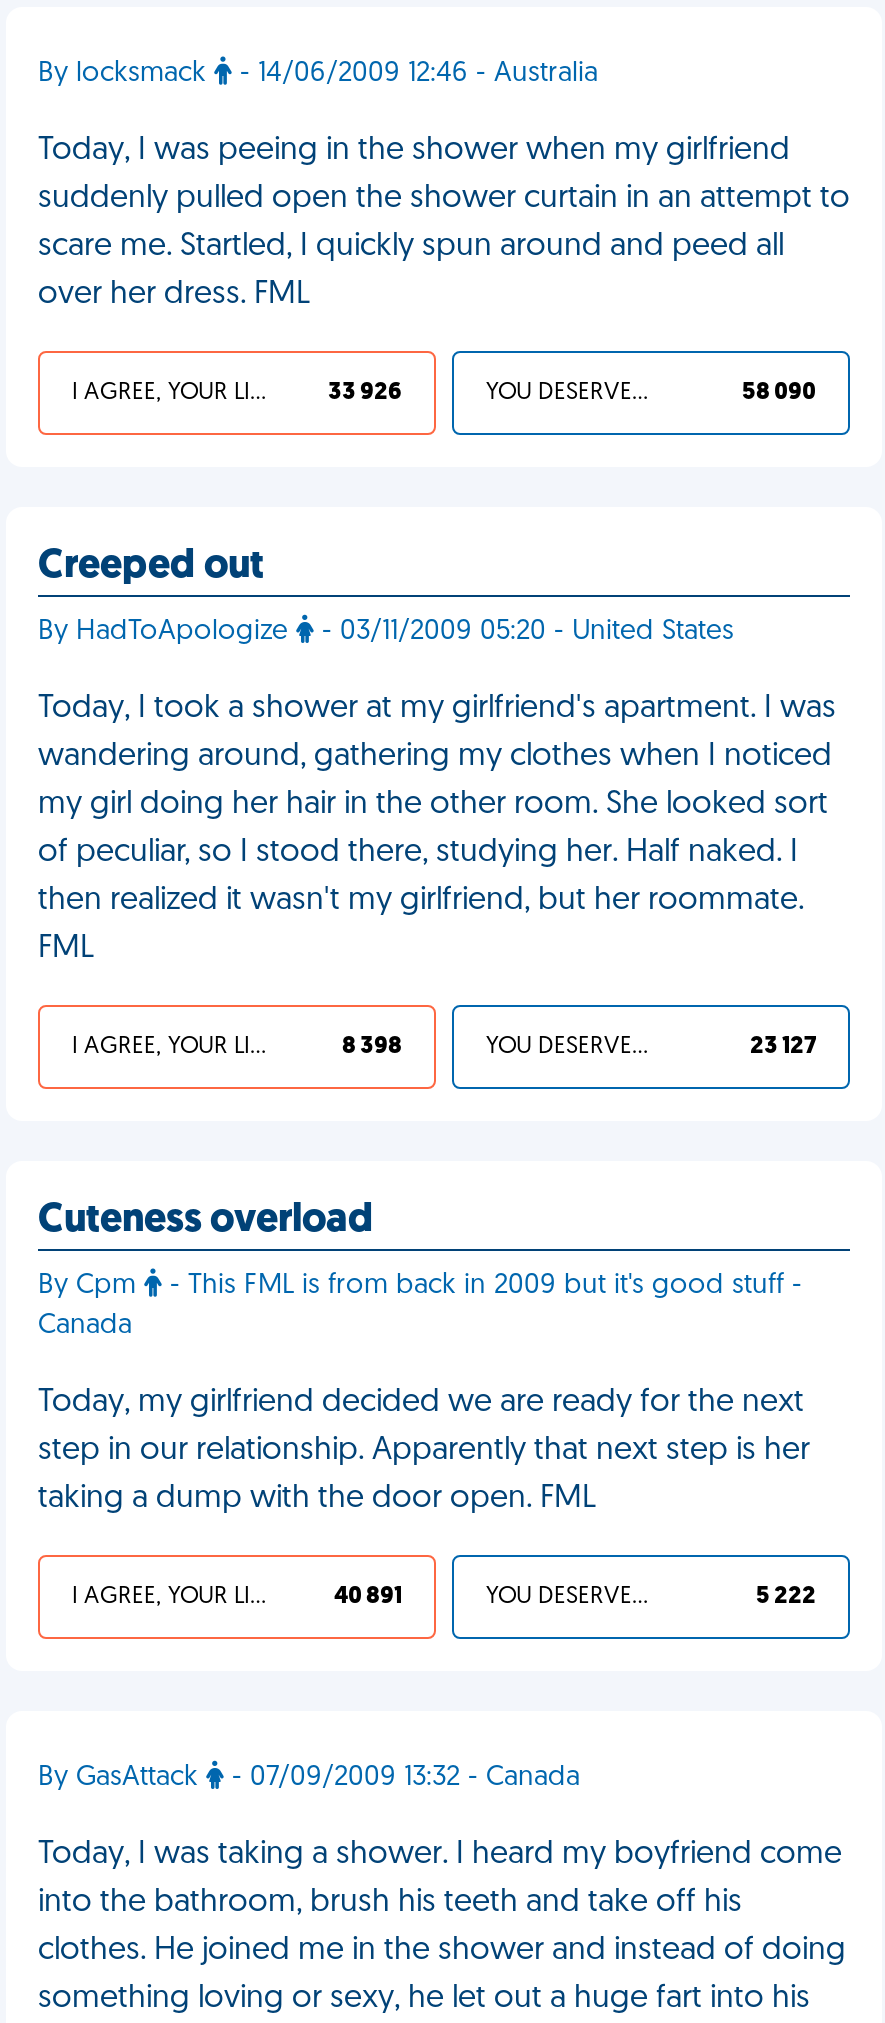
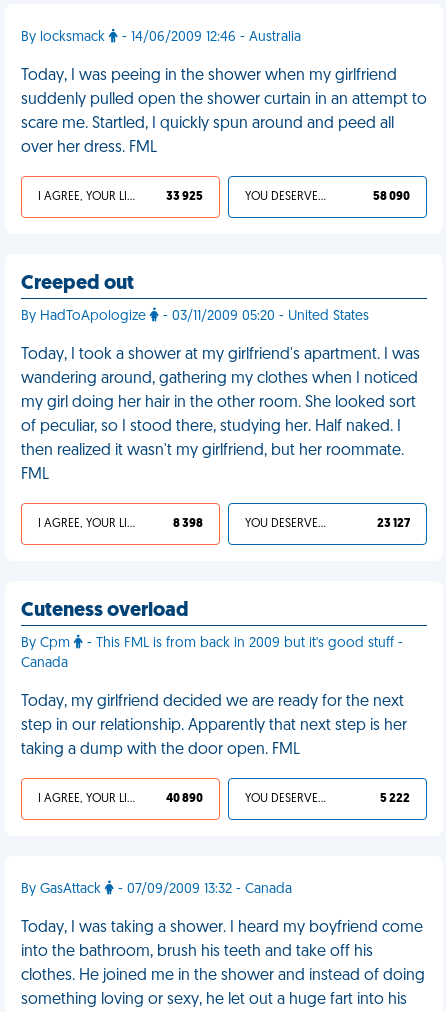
- 33 926
+ 33 925

- 40 891
+ 40 890
